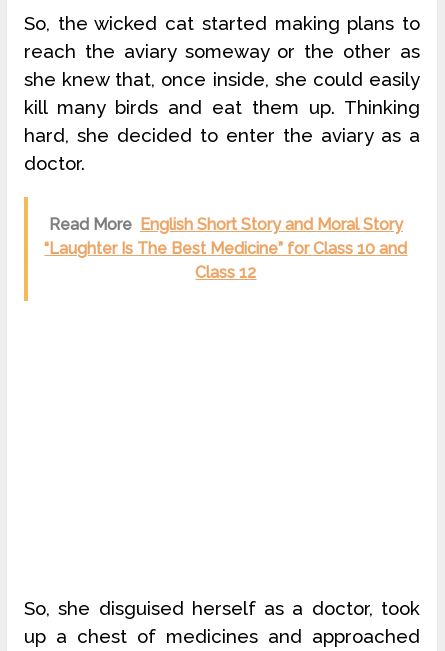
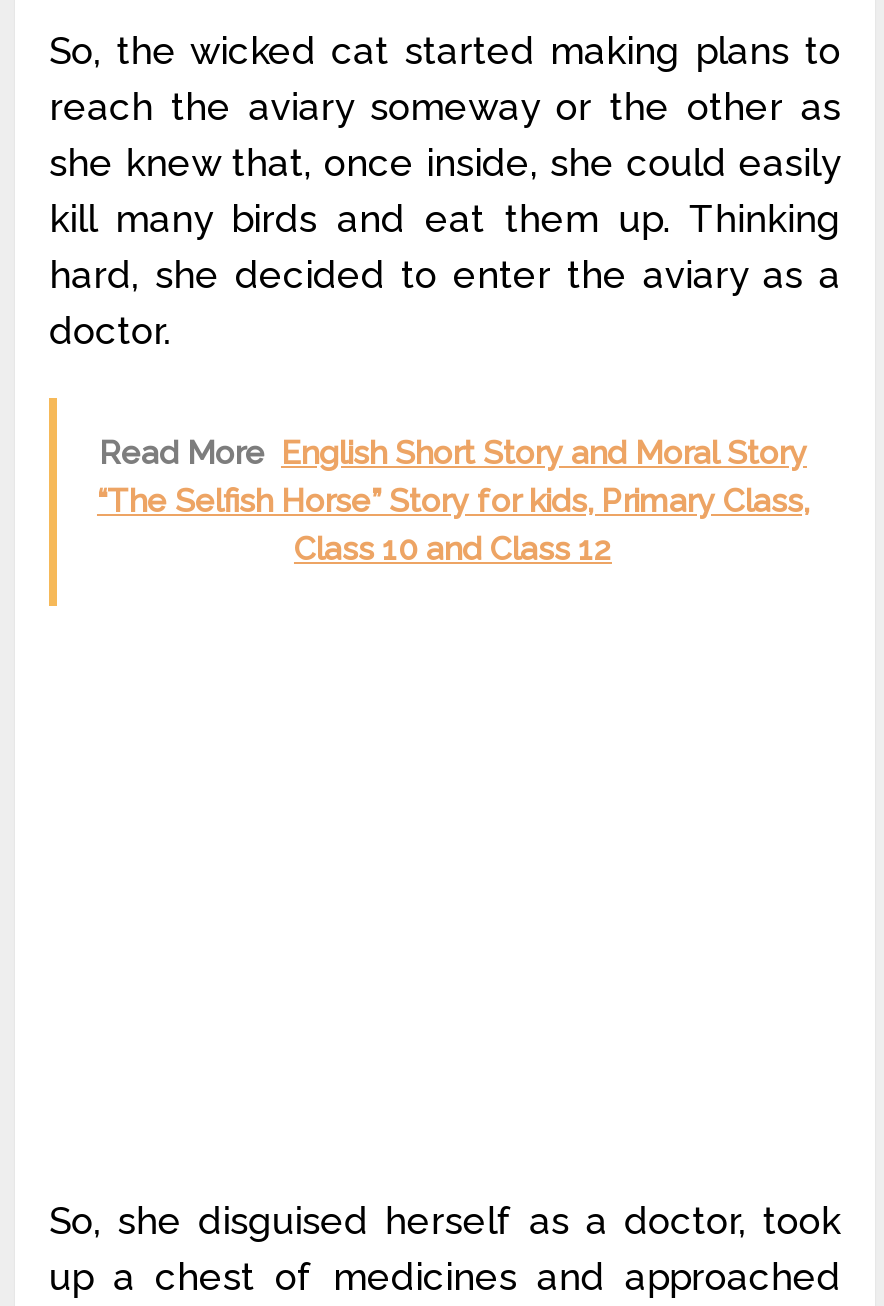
- “Laughter Is The Best Medicine” for Class 10 and
- Class 12
+ “The Selfish Horse” Story for kids, Primary Class,
+ Class 10 and Class 12
